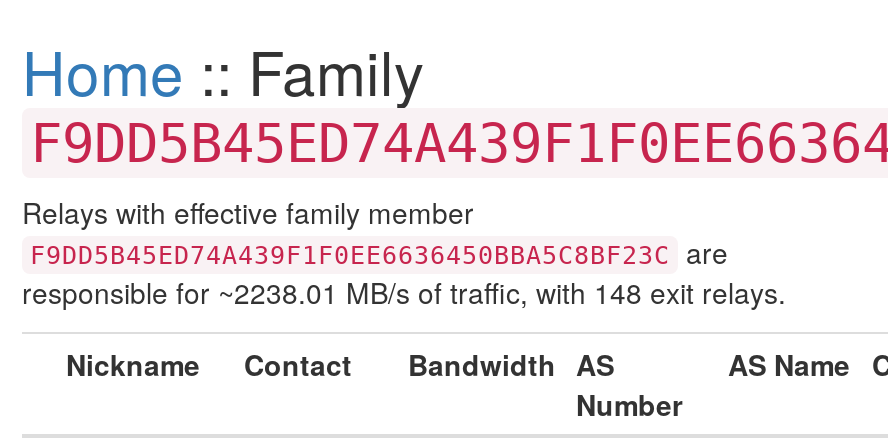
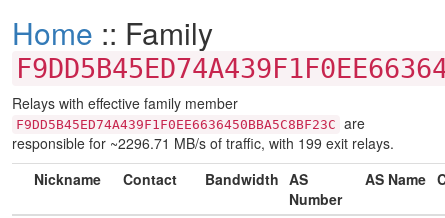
- responsible for ~2238.01 MB/s of traffic, with 148 exit relays.
+ responsible for ~2296.71 MB/s of traffic, with 199 exit relays.
